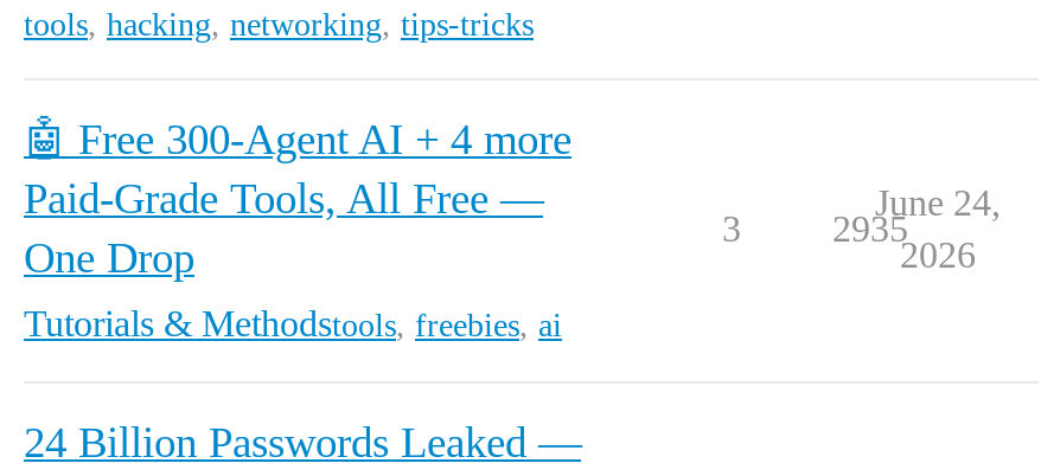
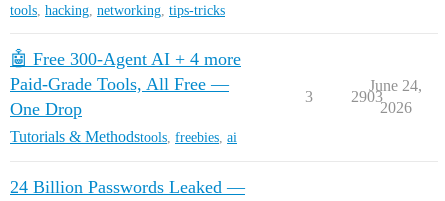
- 2935
+ 2903
